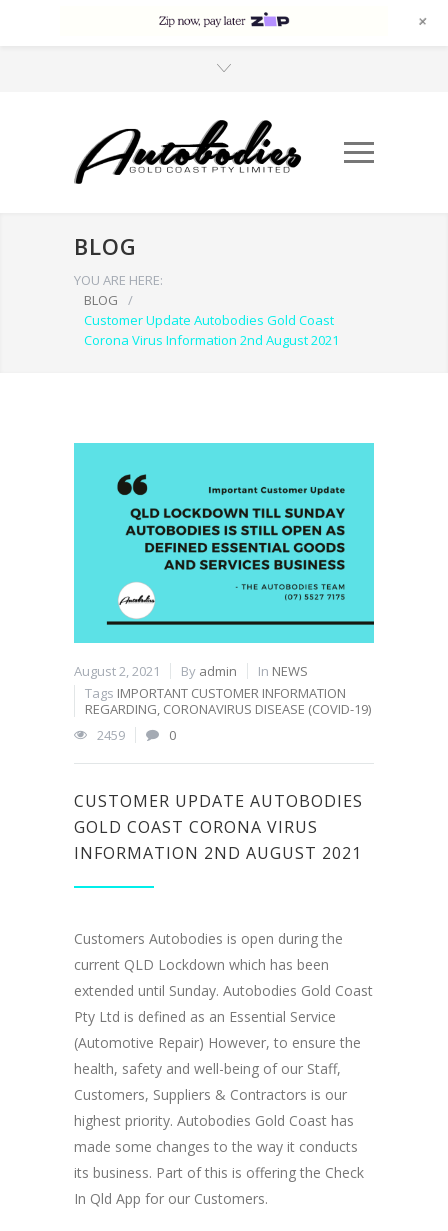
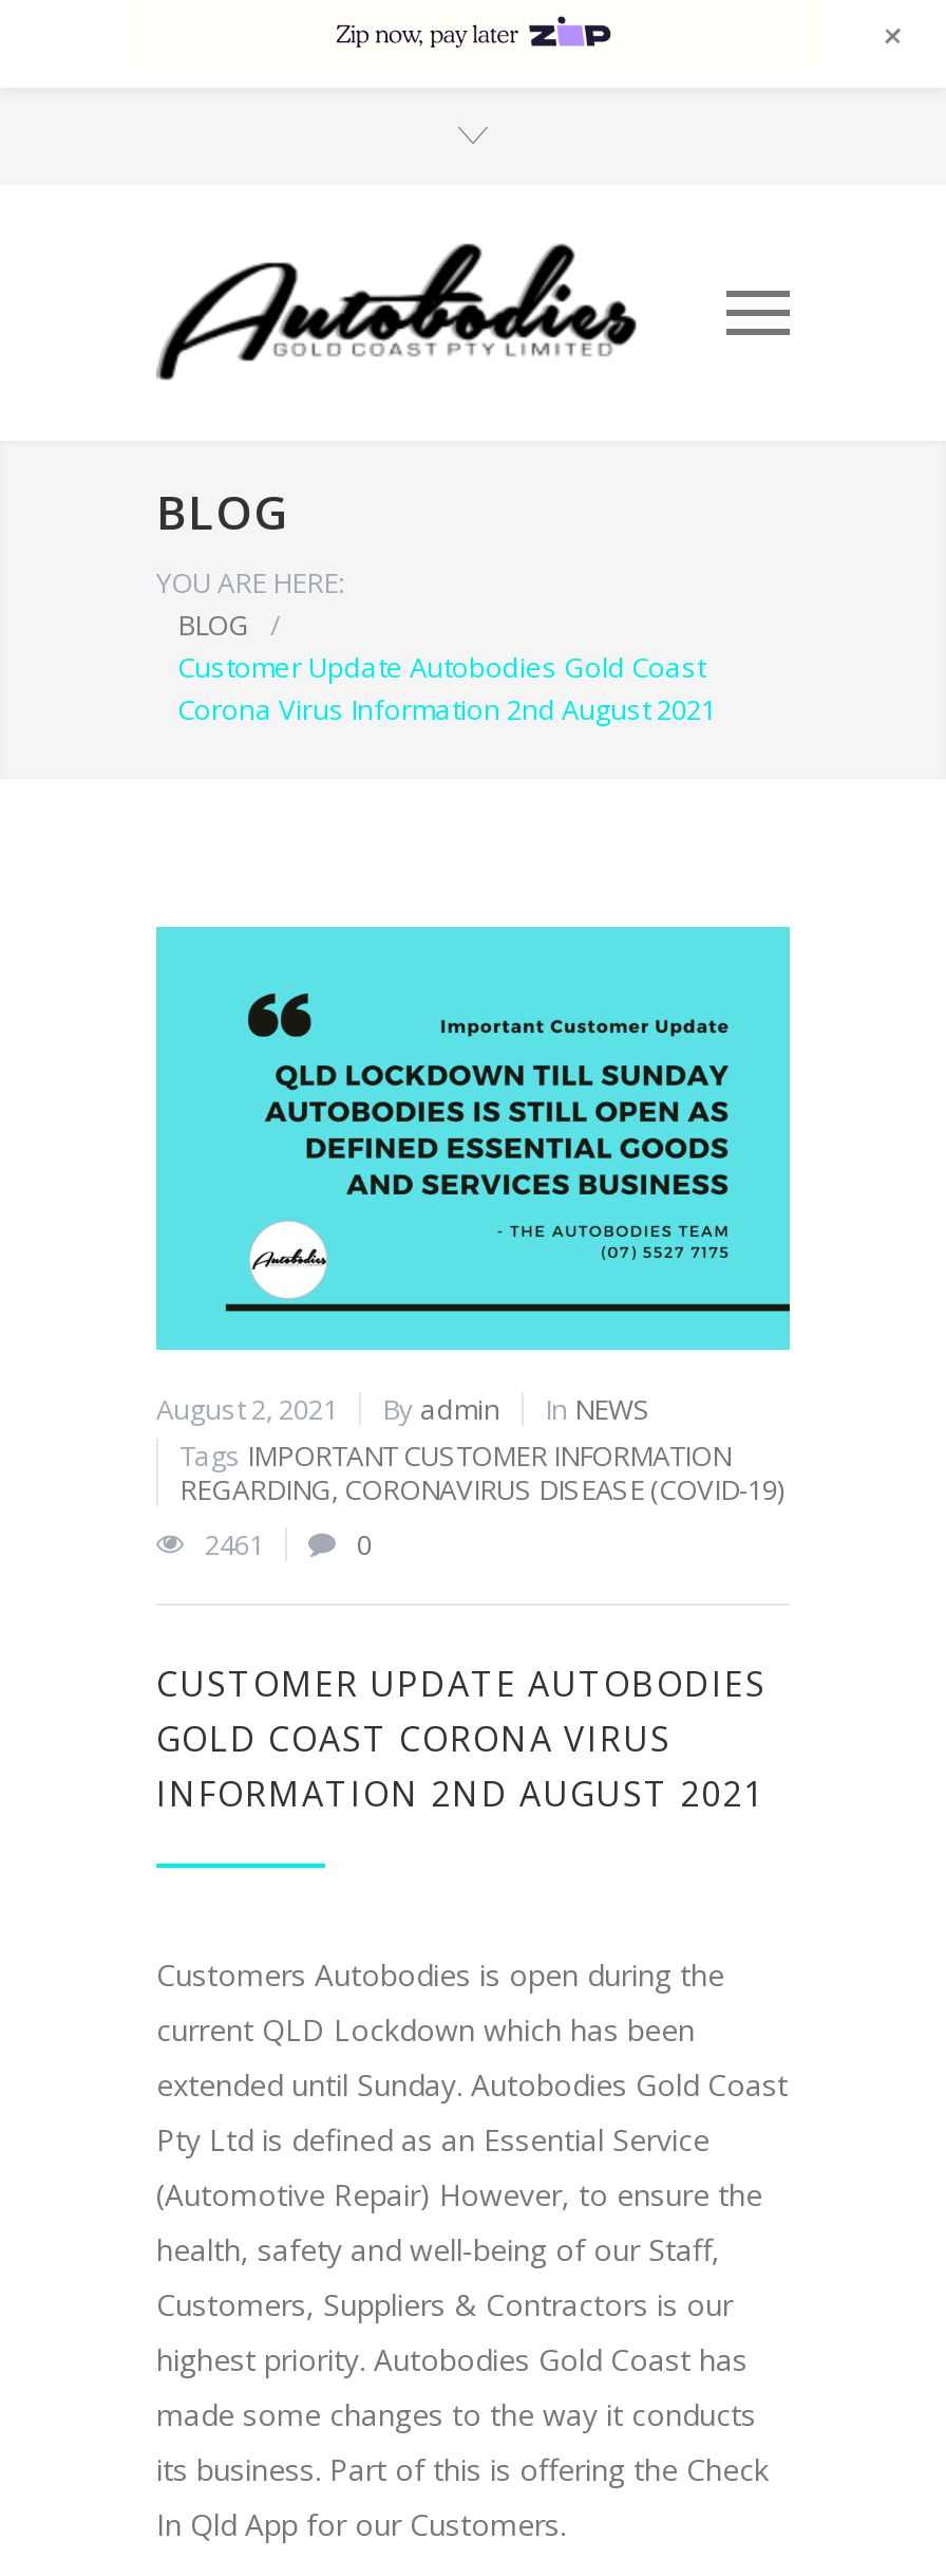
- 2459
+ 2461
